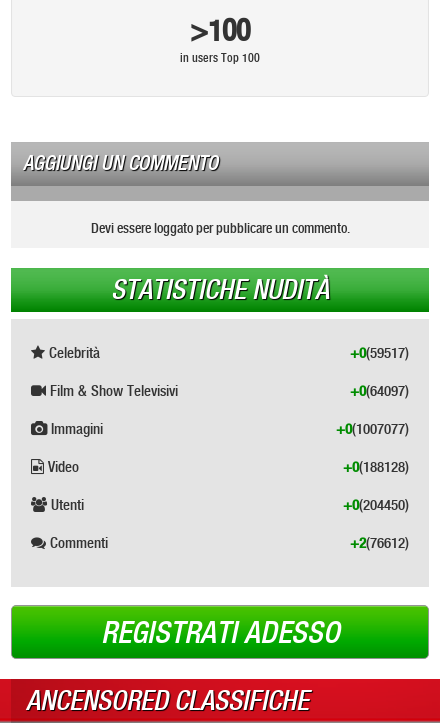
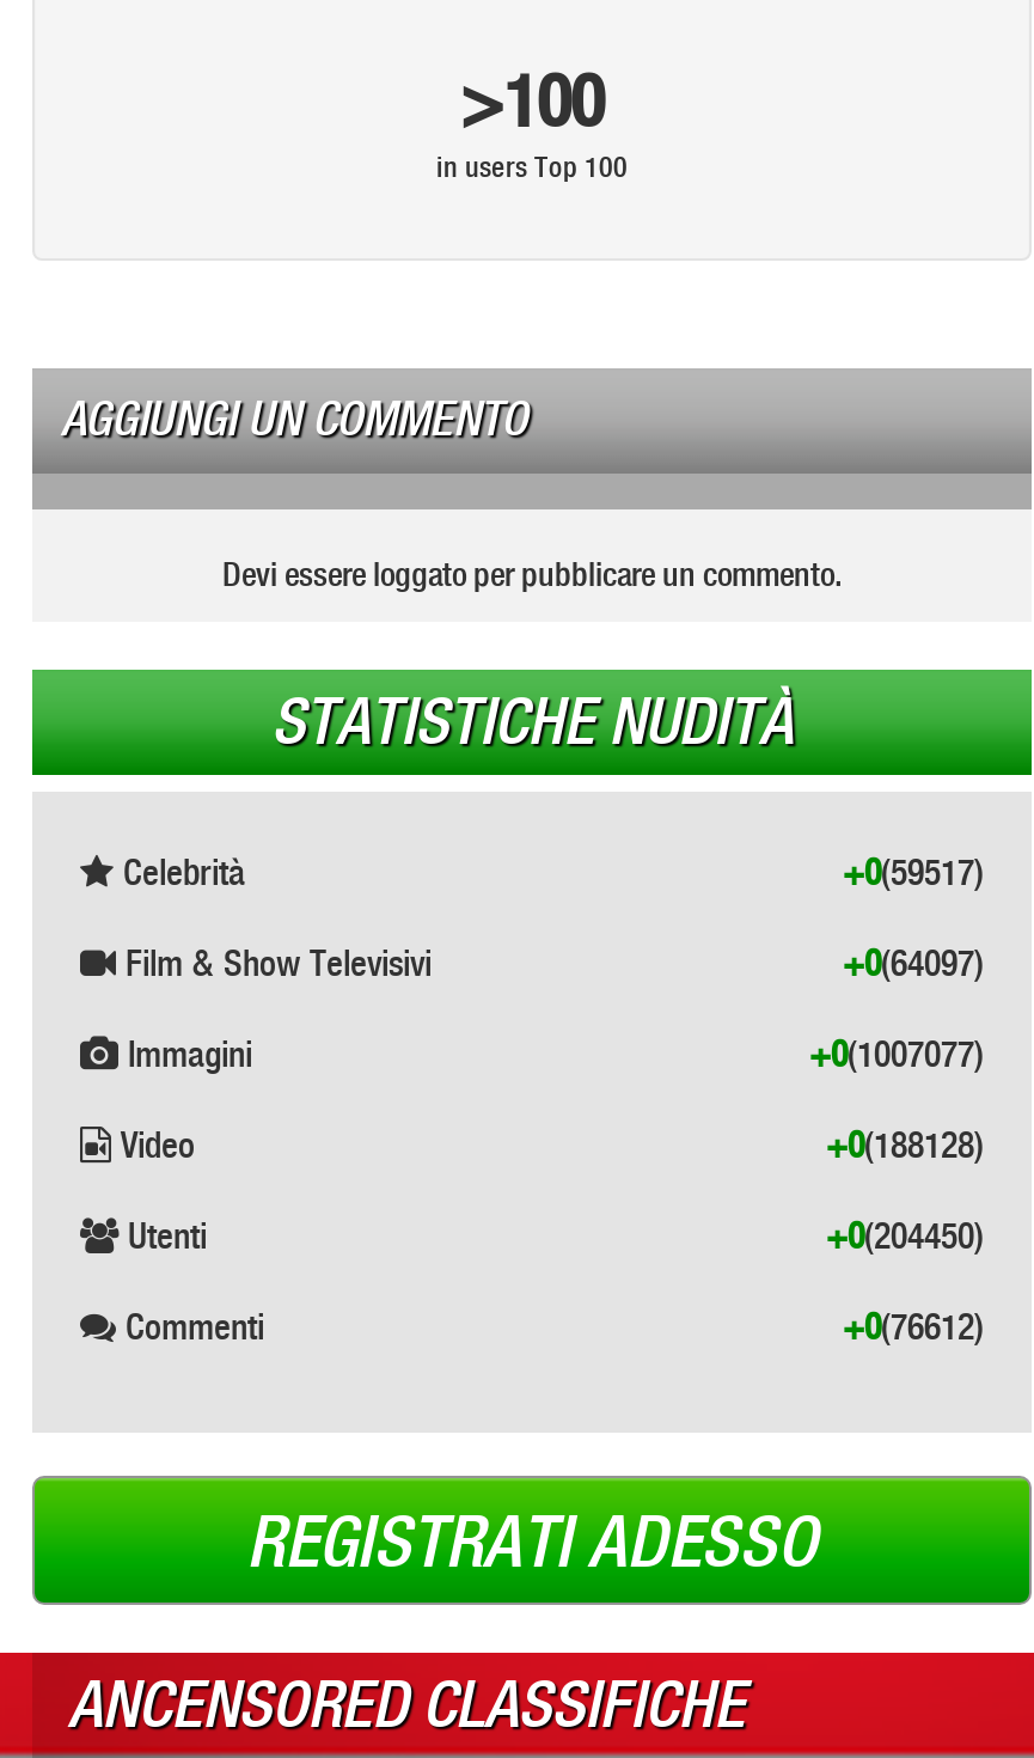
- +2 (76612)
+ +0 (76612)
